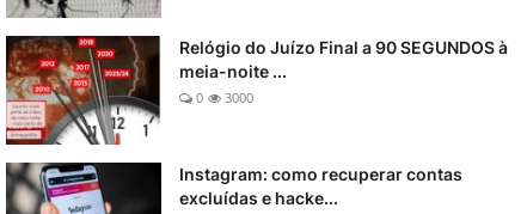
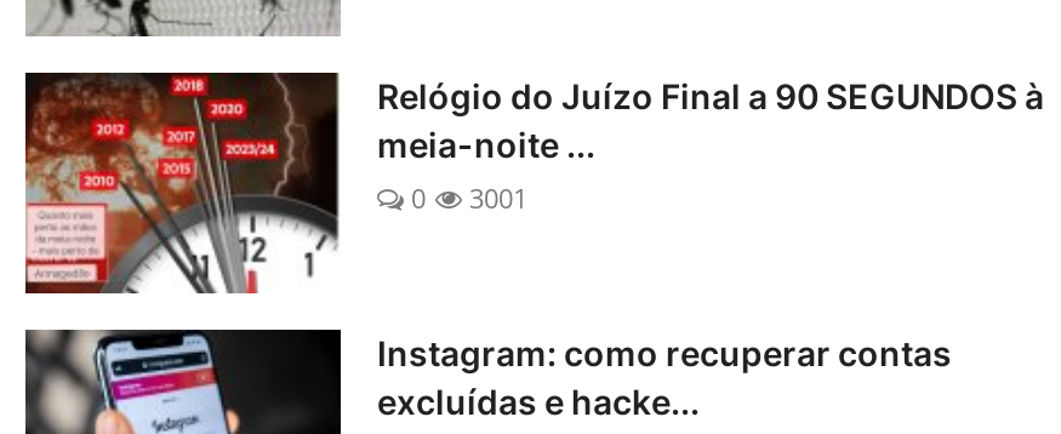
- 0 3000
+ 0 3001
